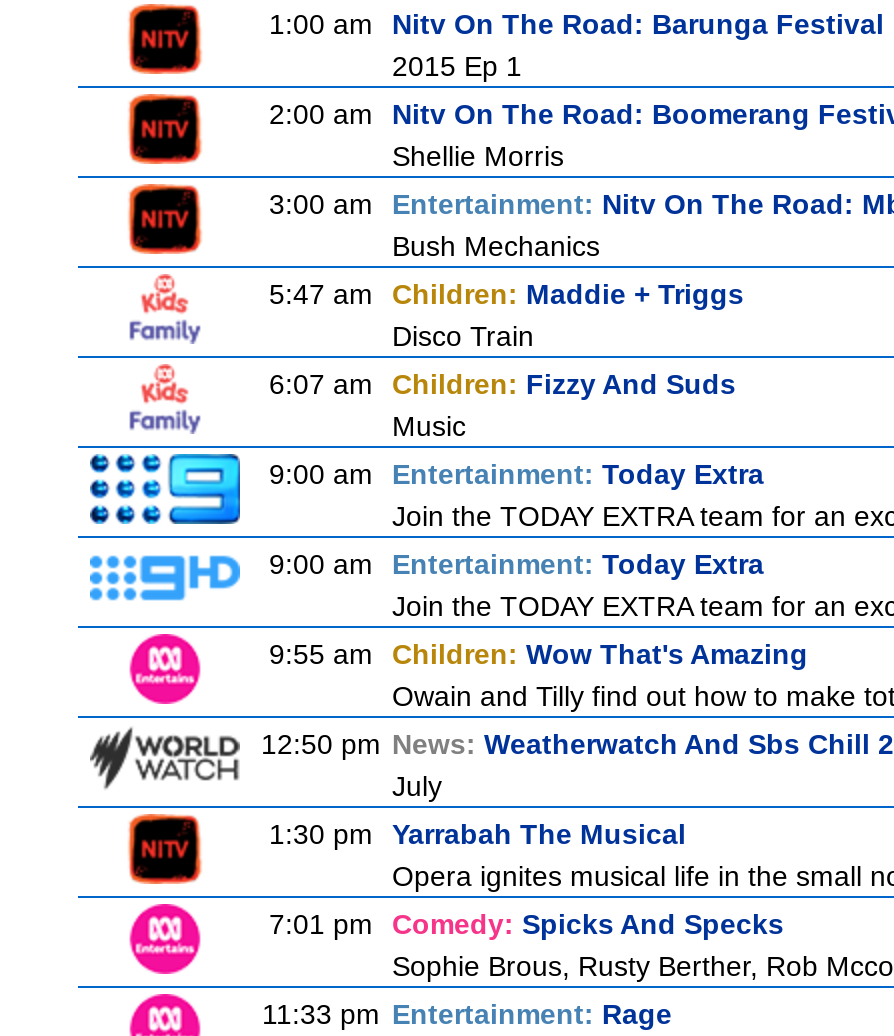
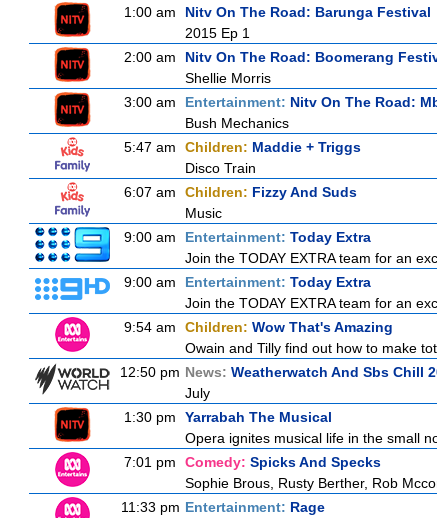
- 9:55 am Children: Wow That's Amazing
+ 9:54 am Children: Wow That's Amazing
